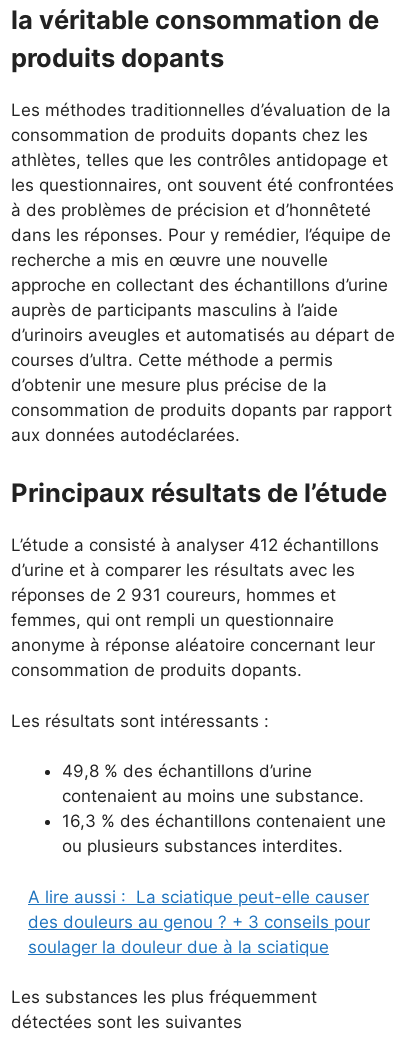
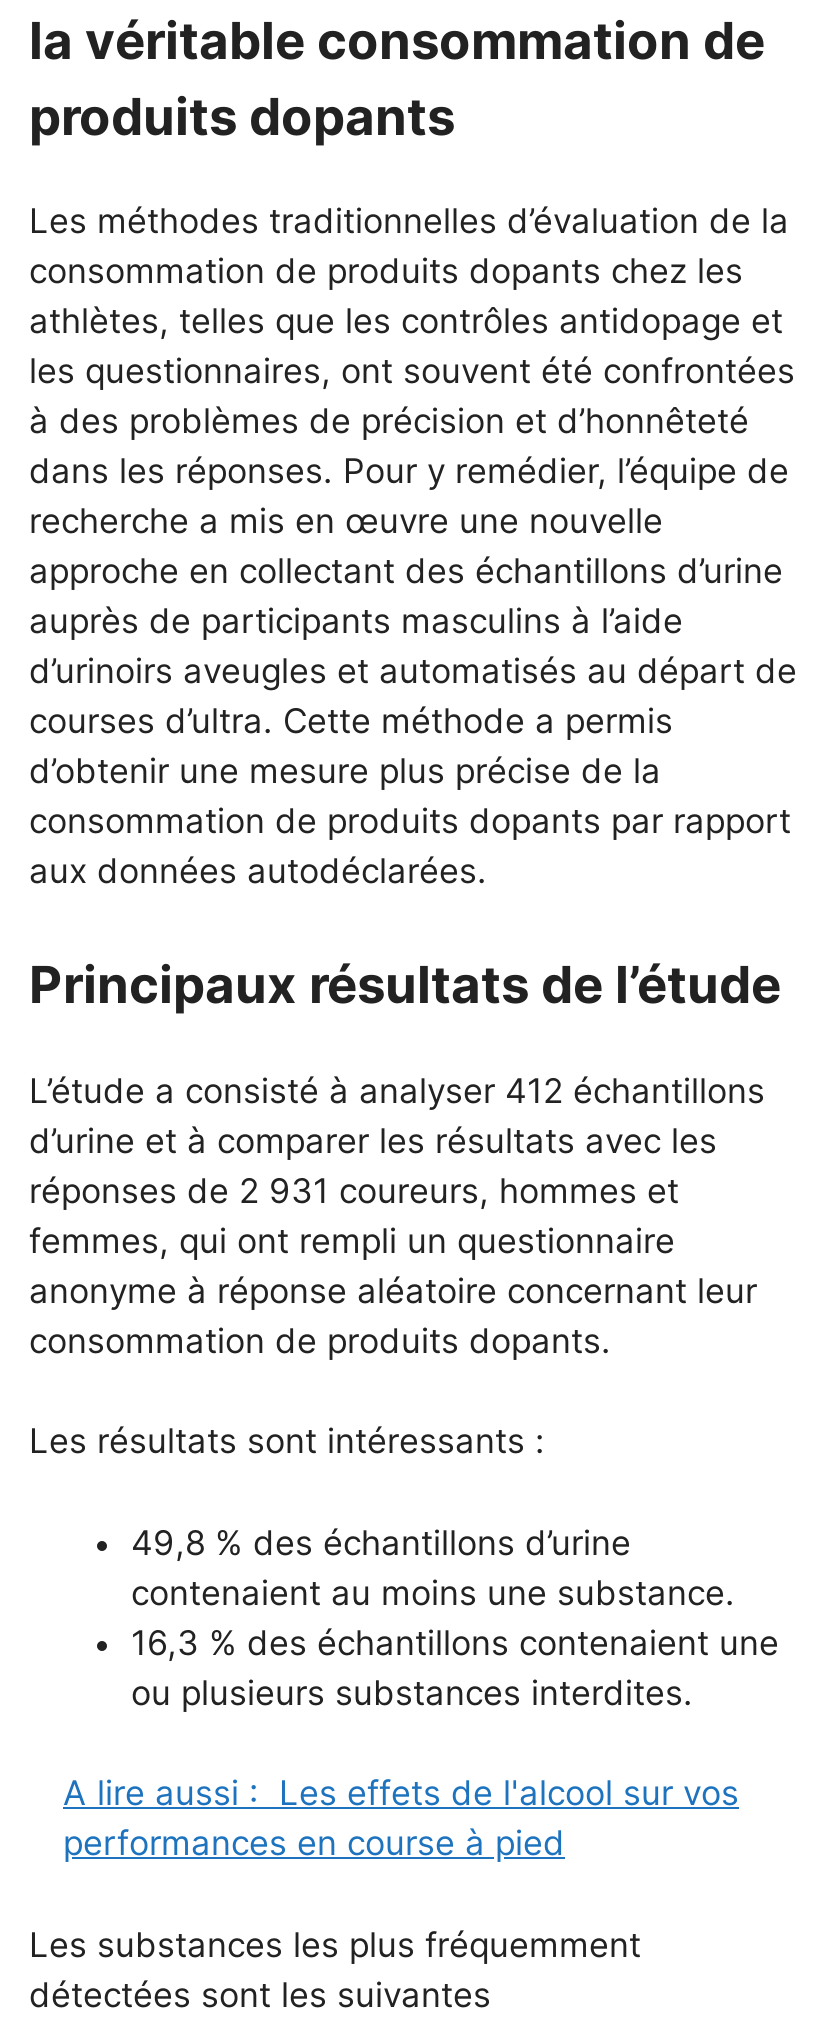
- A lire aussi : La sciatique peut-elle causer
- des douleurs au genou ? + 3 conseils pour
- soulager la douleur due à la sciatique
+ A lire aussi : Les effets de l'alcool sur vos
+ performances en course à pied
